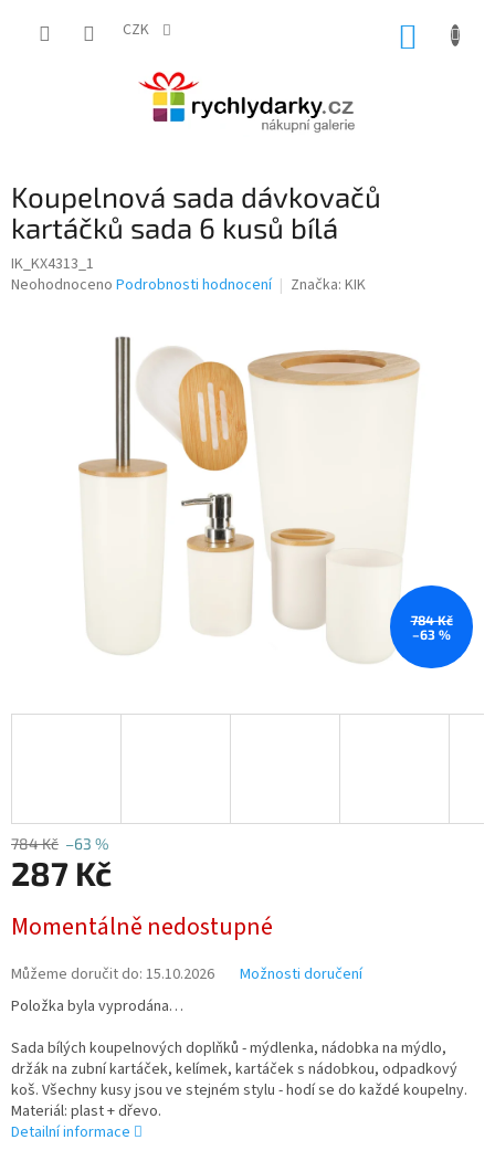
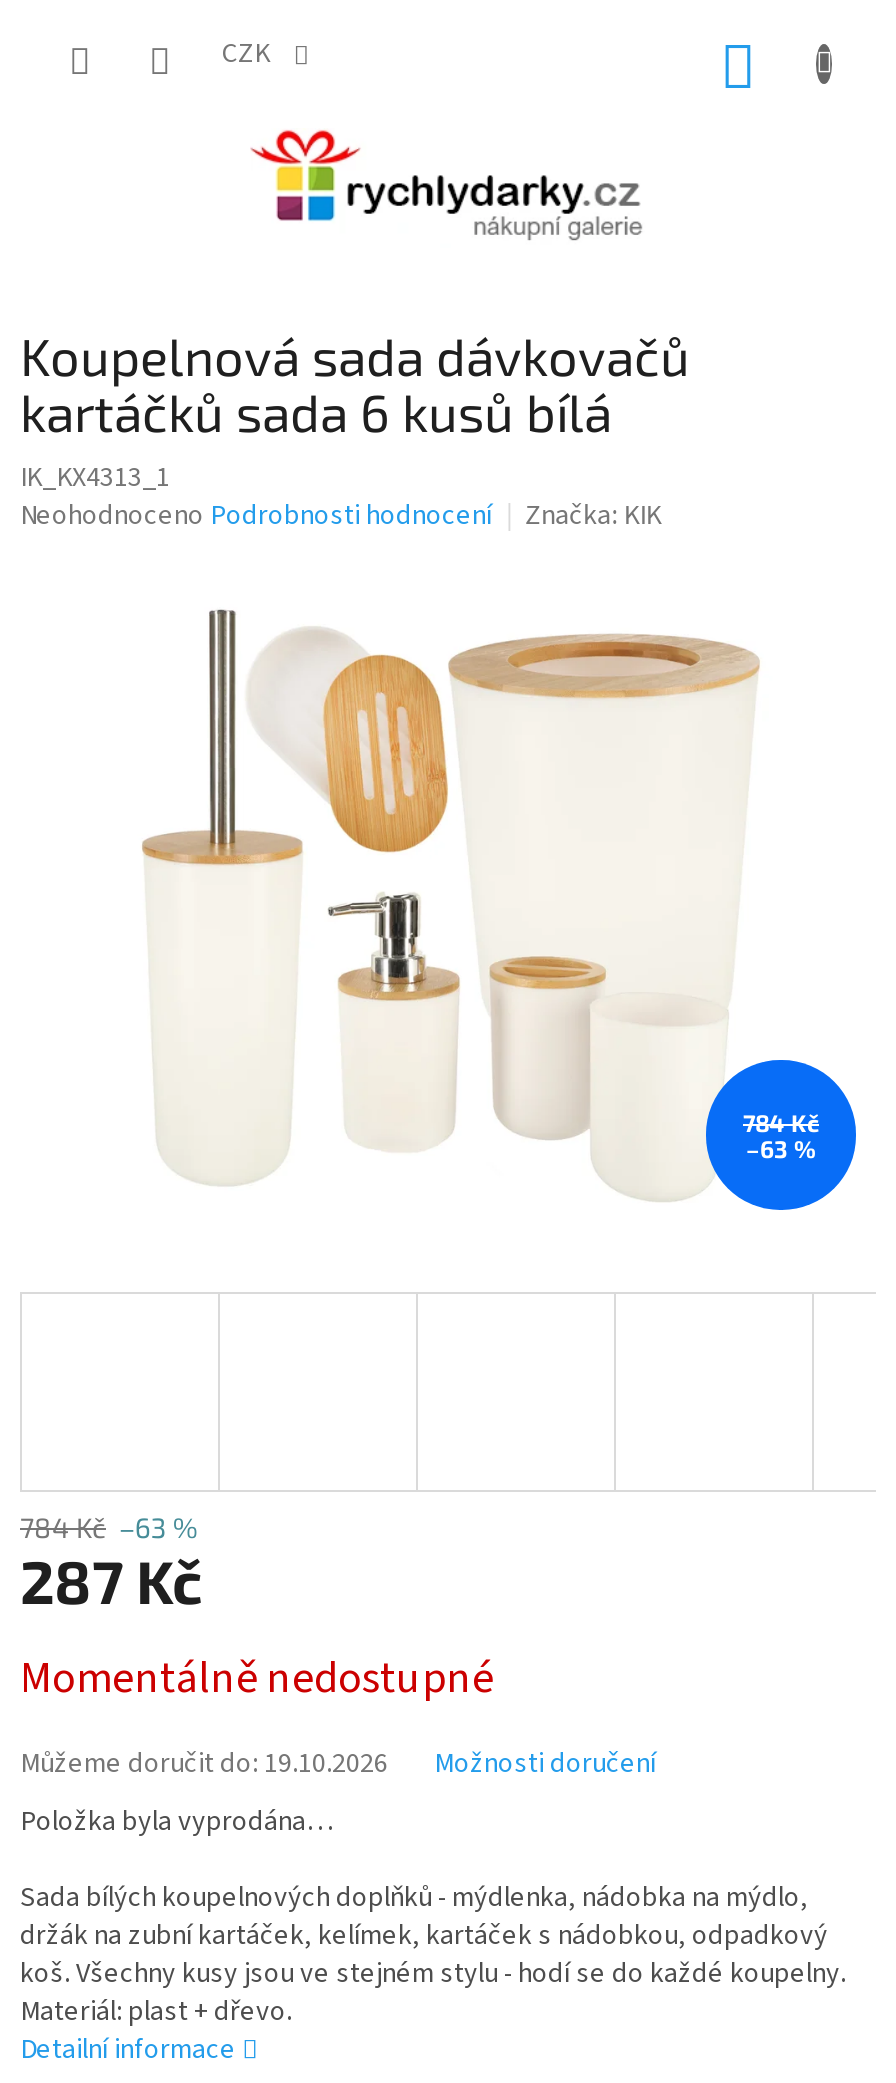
- Můžeme doručit do: 15.10.2026
+ Můžeme doručit do: 19.10.2026
